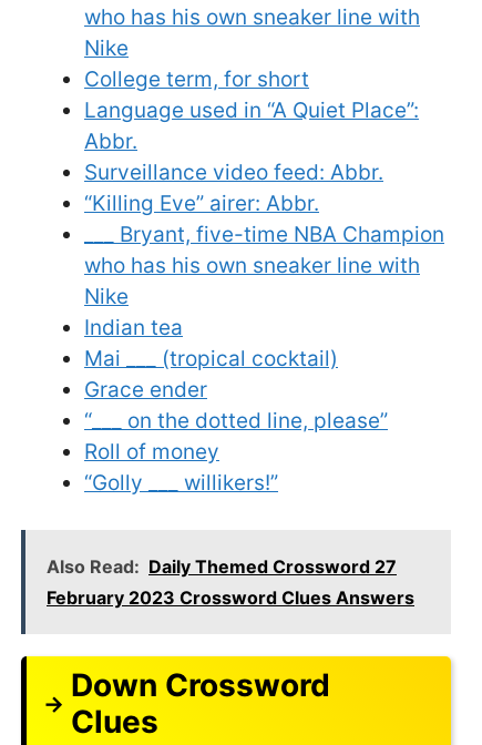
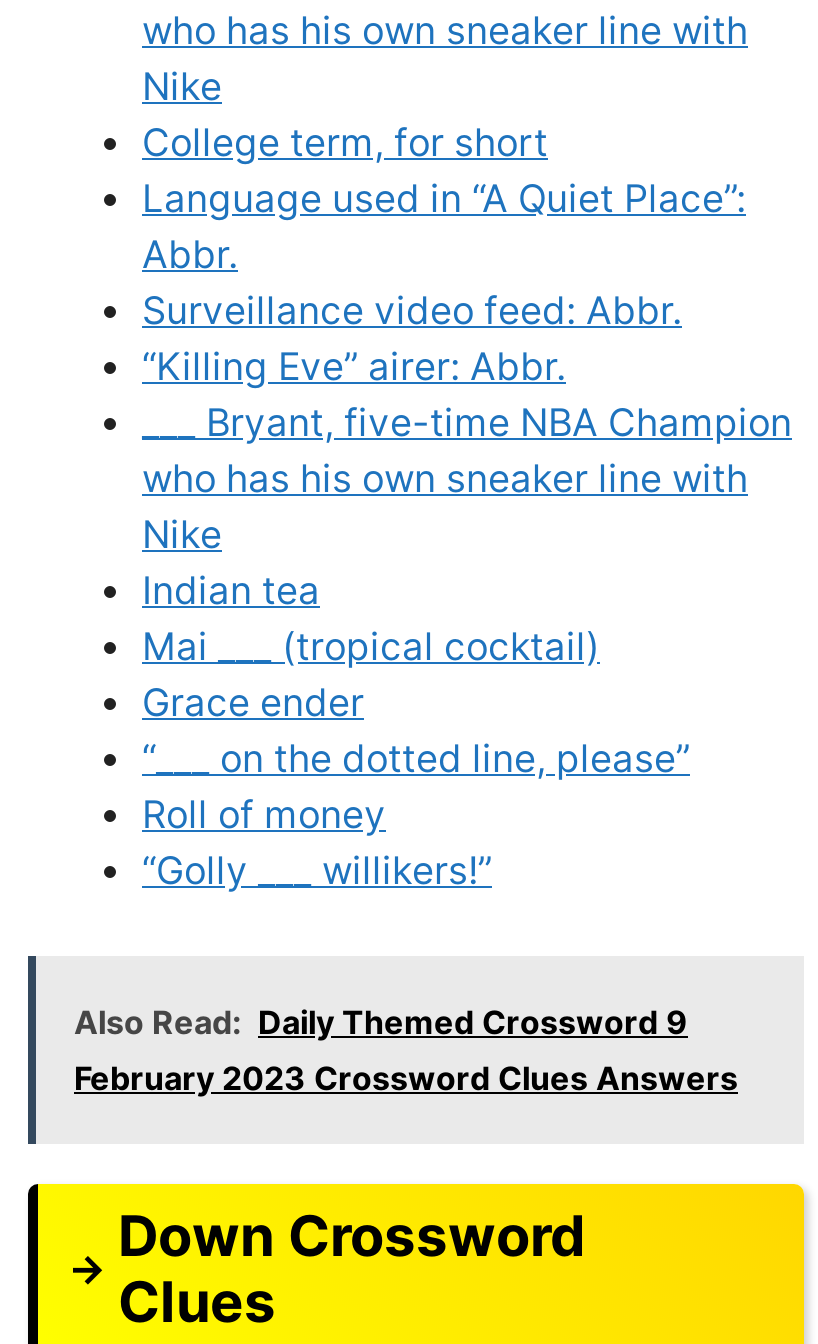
- Also Read: Daily Themed Crossword 27
+ Also Read: Daily Themed Crossword 9
